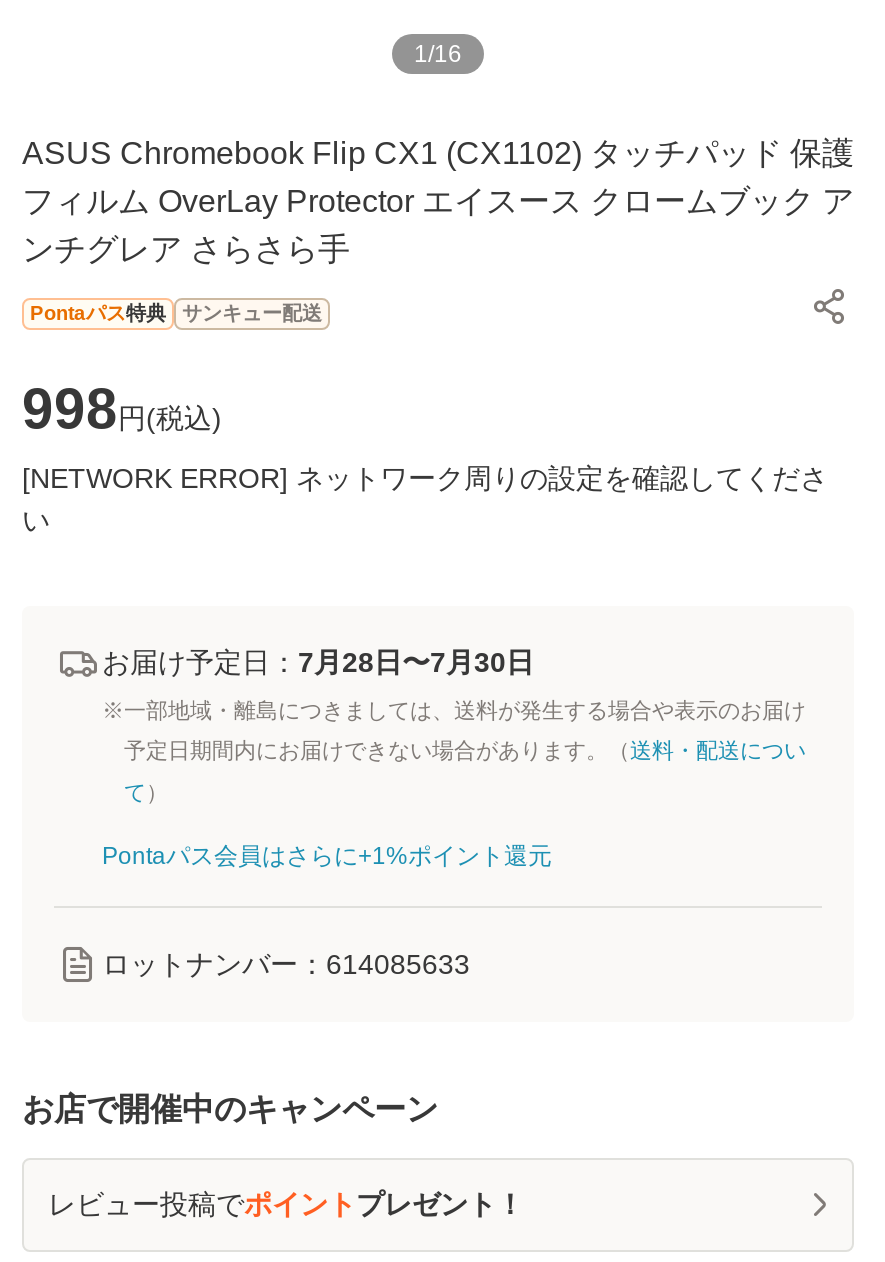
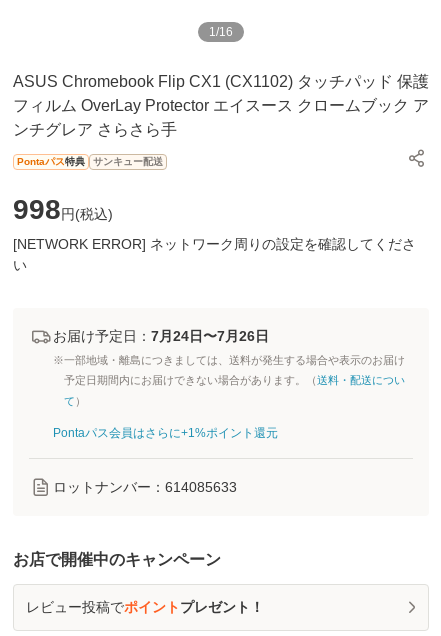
- お届け予定日：7月28日〜7月30日
+ お届け予定日：7月24日〜7月26日
